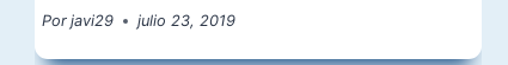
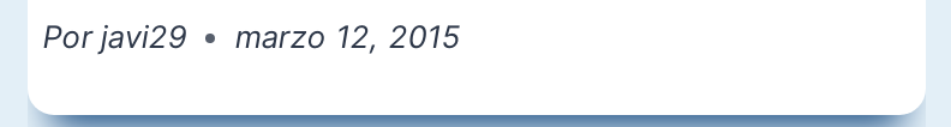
- Por javi29 julio 23, 2019
+ Por javi29 marzo 12, 2015
